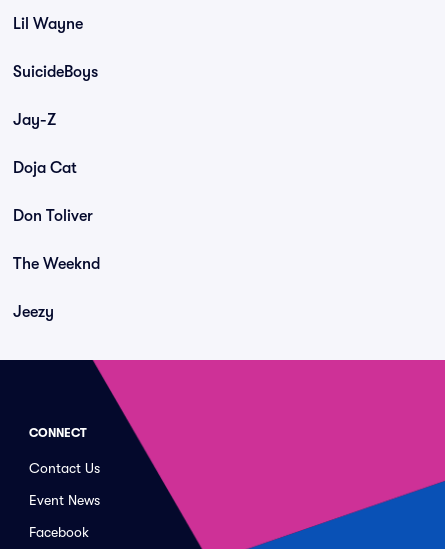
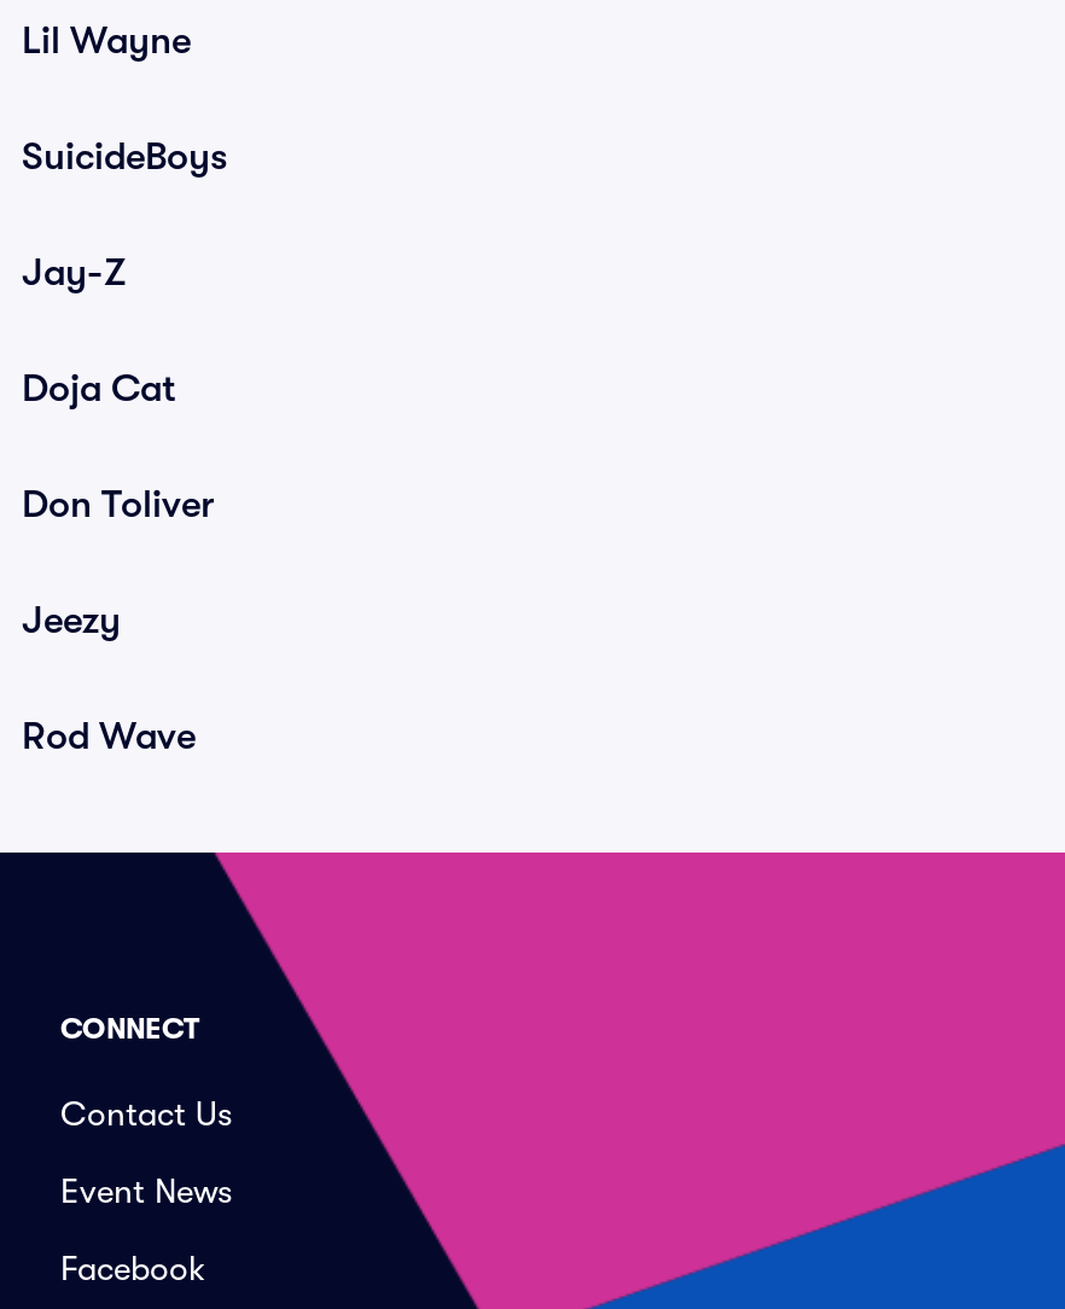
- The Weeknd

moved up: Jeezy

+ Rod Wave
